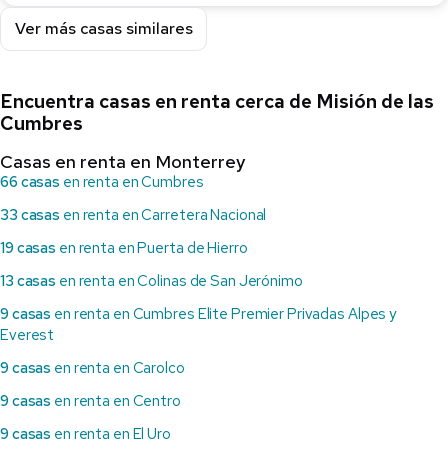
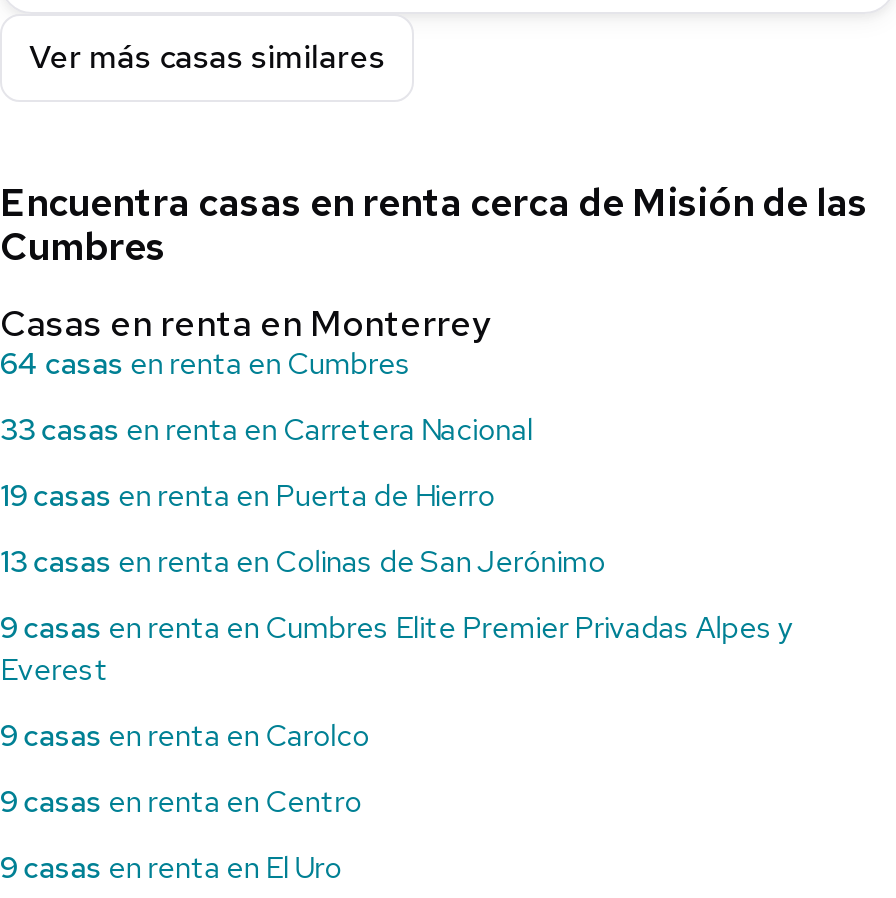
- 66 casas en renta en Cumbres
+ 64 casas en renta en Cumbres
